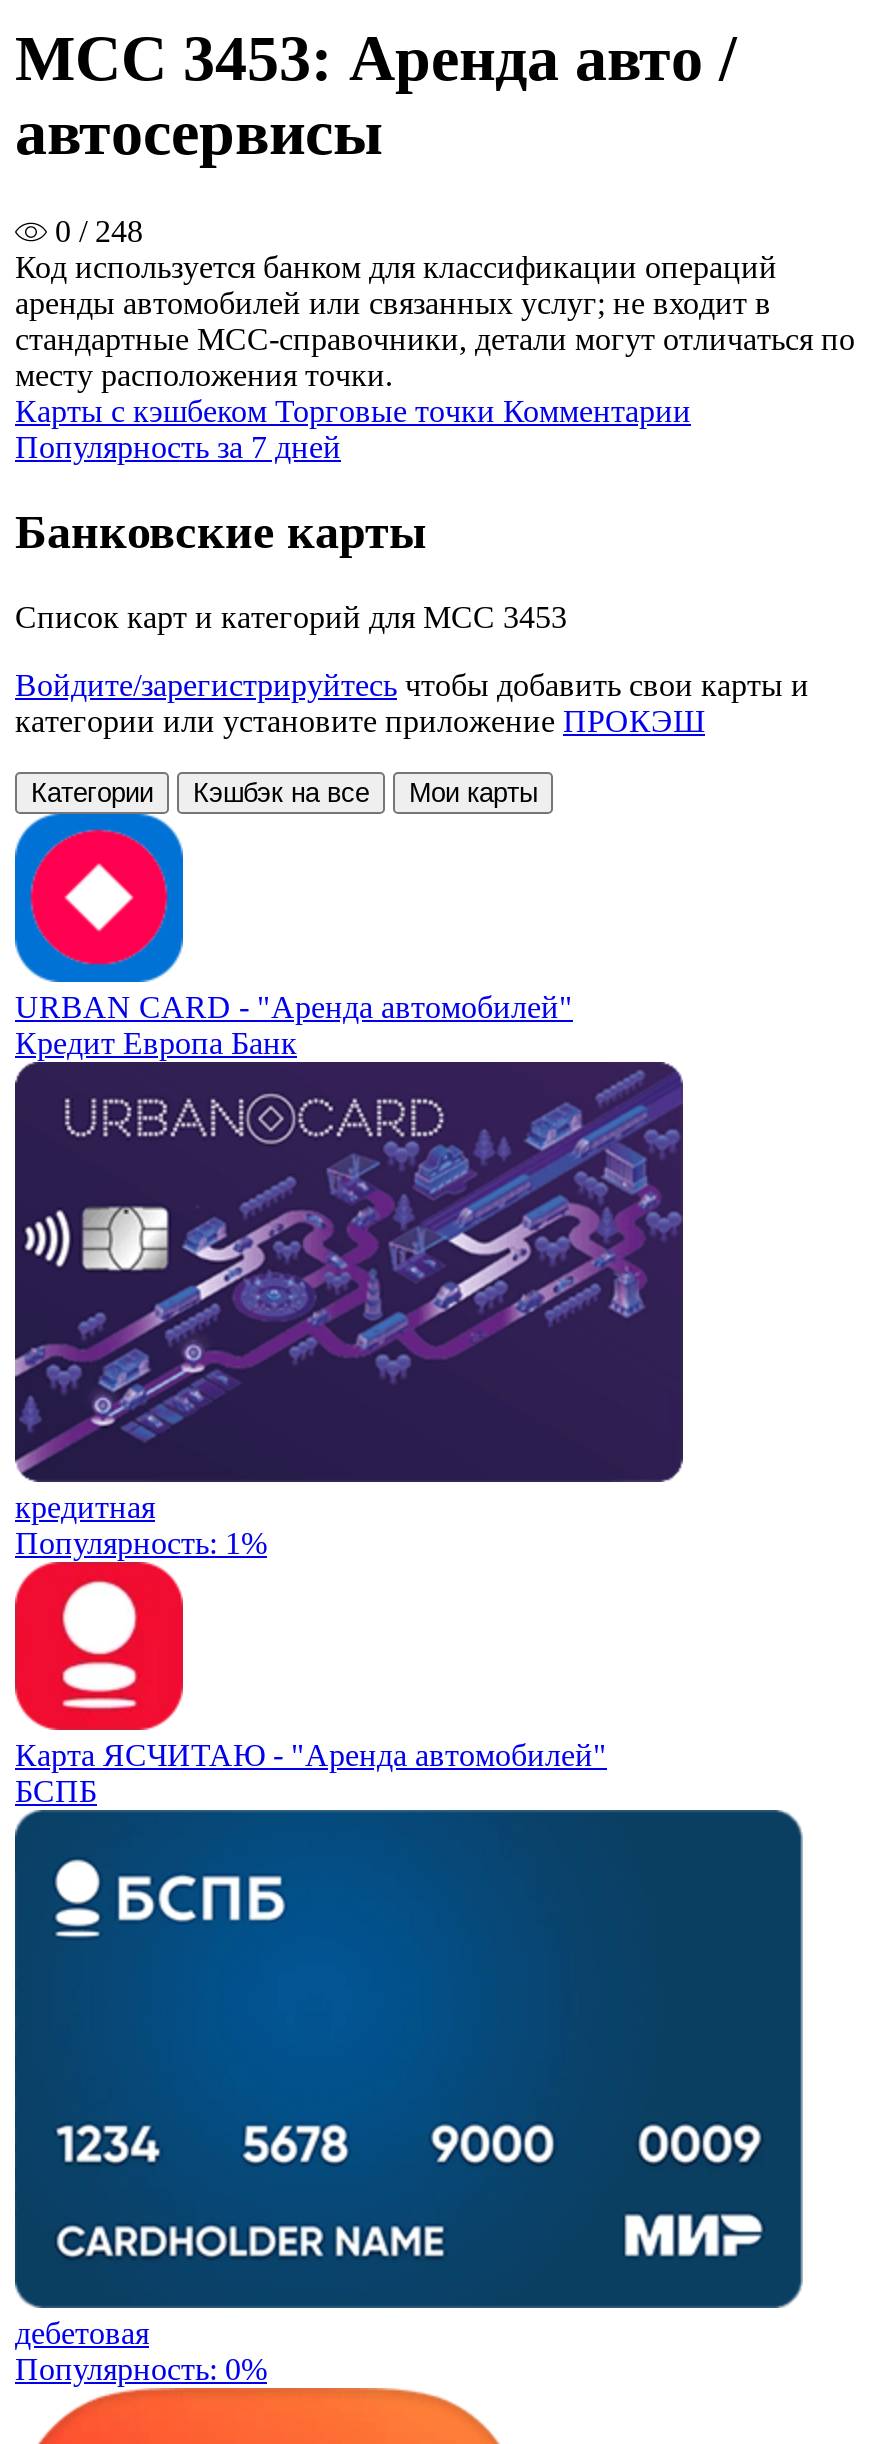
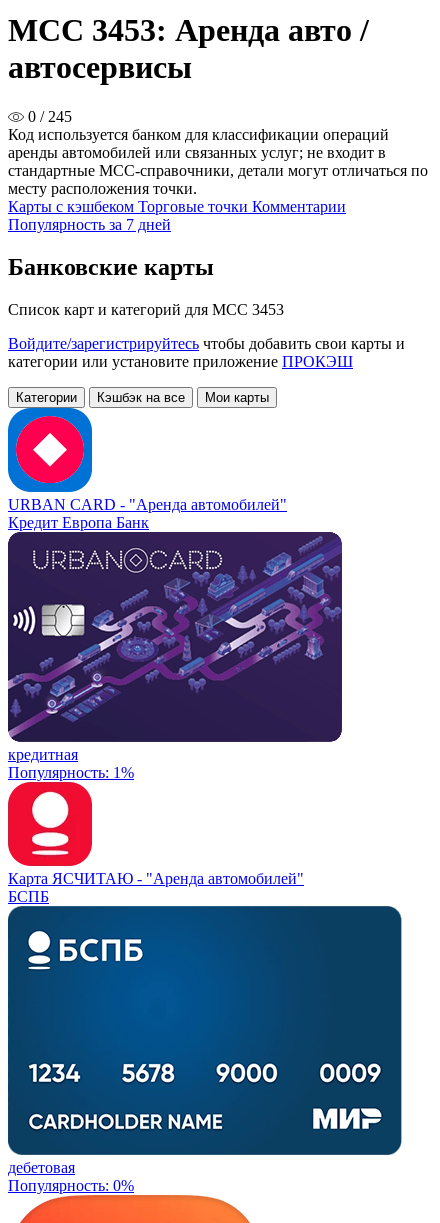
- 0 / 248
+ 0 / 245
